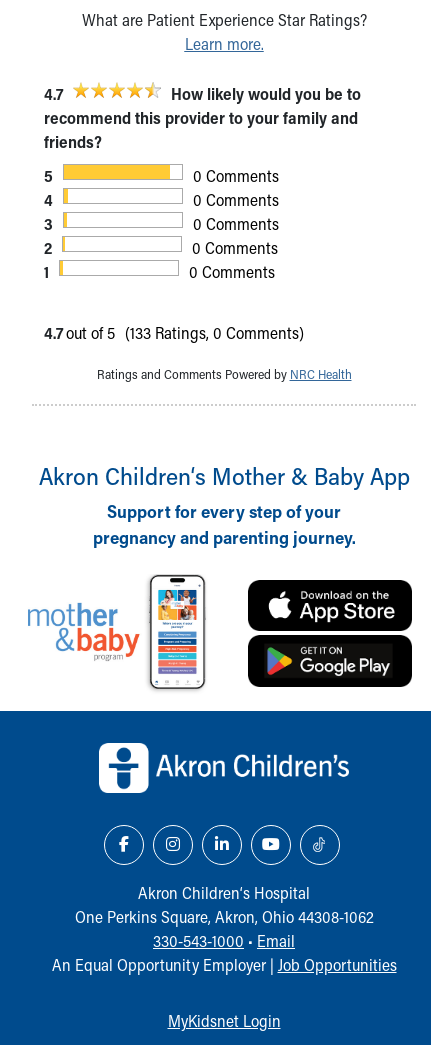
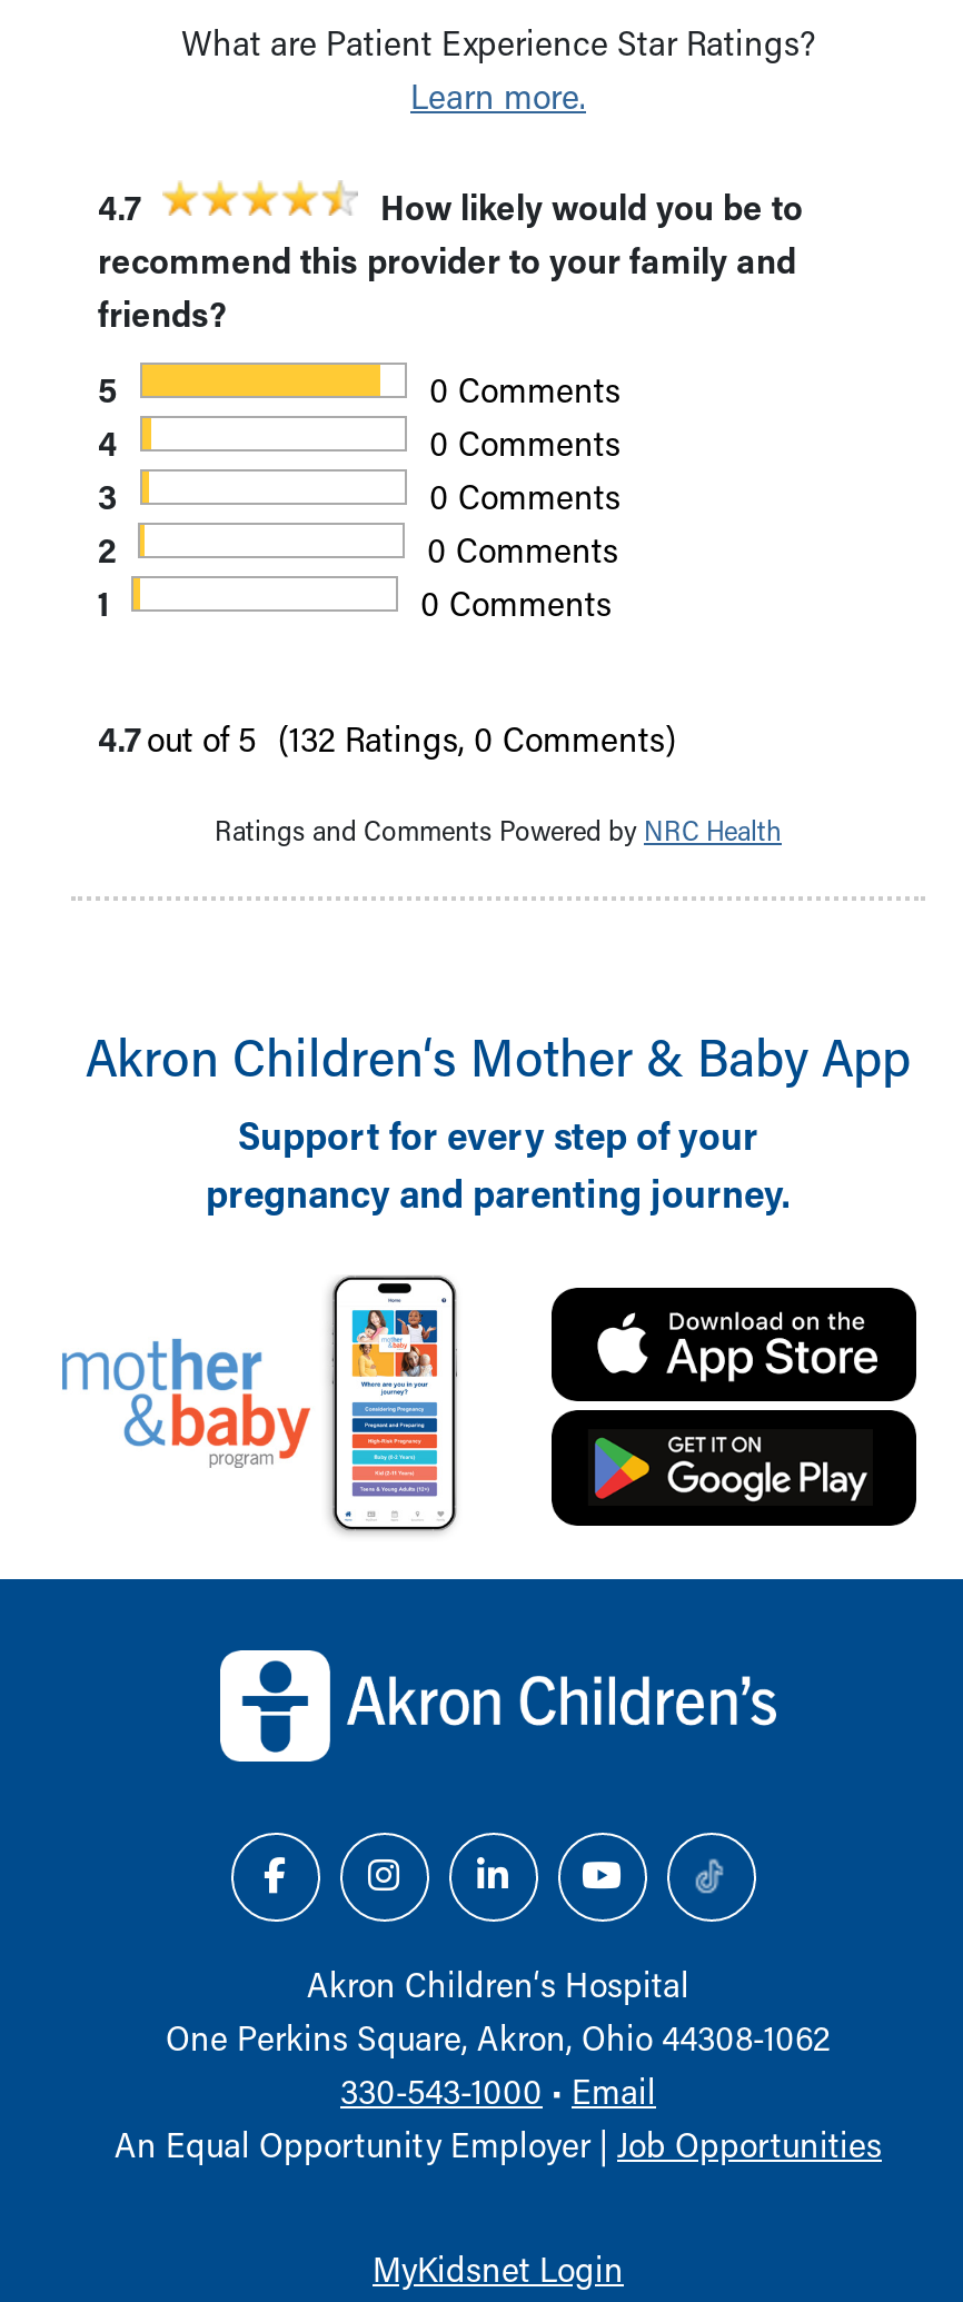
- 4.7 out of 5 (133 Ratings, 0 Comments)
+ 4.7 out of 5 (132 Ratings, 0 Comments)
